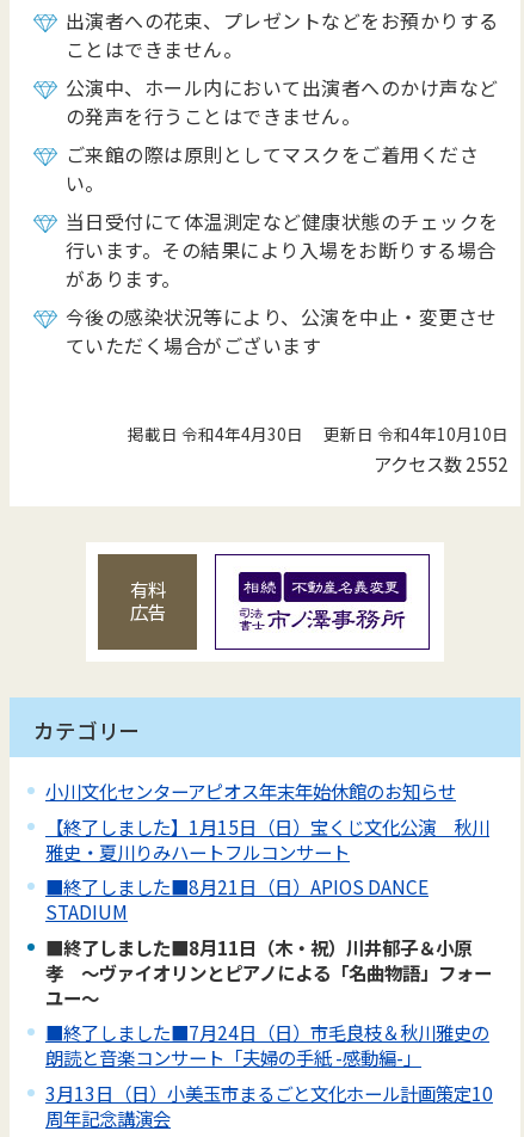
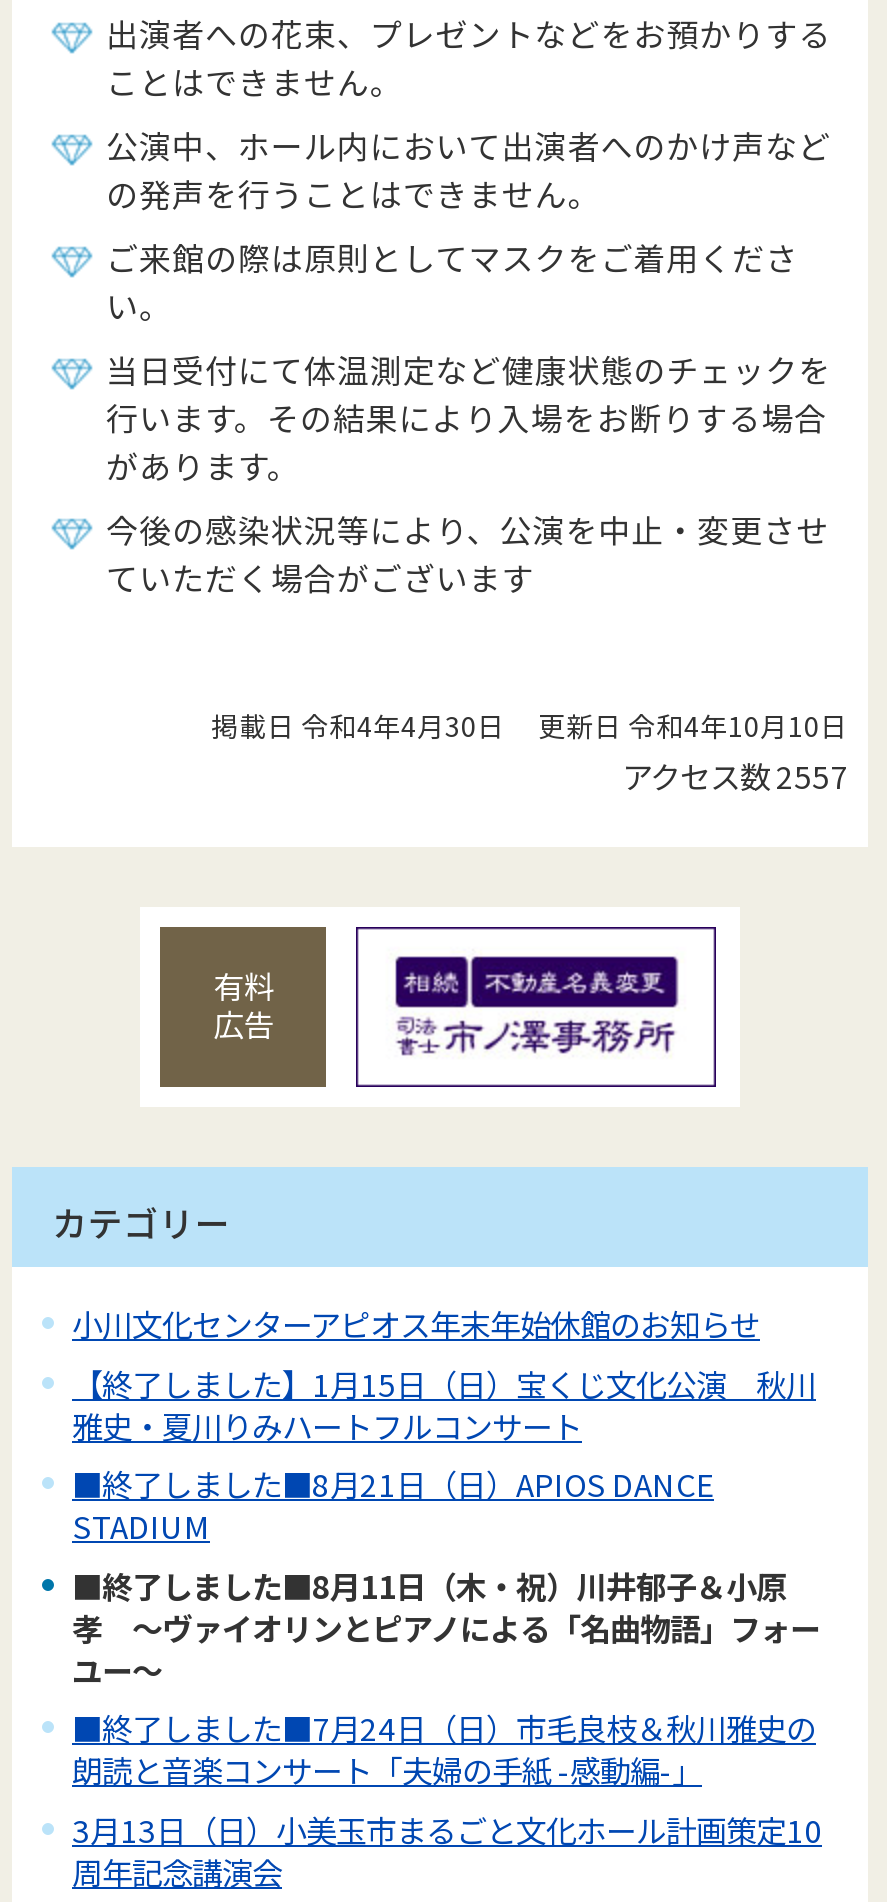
- アクセス数2552
+ アクセス数2557
